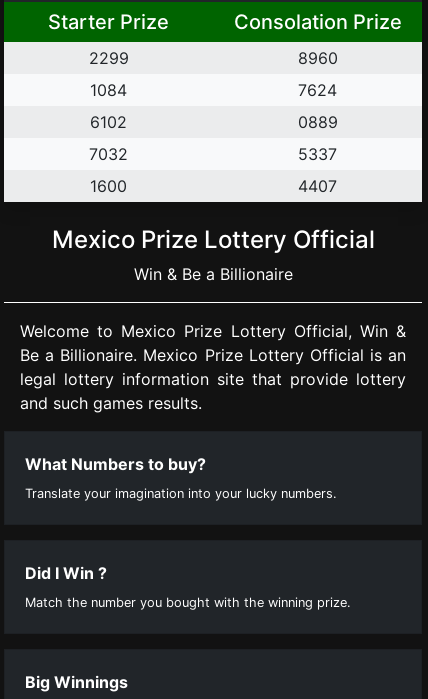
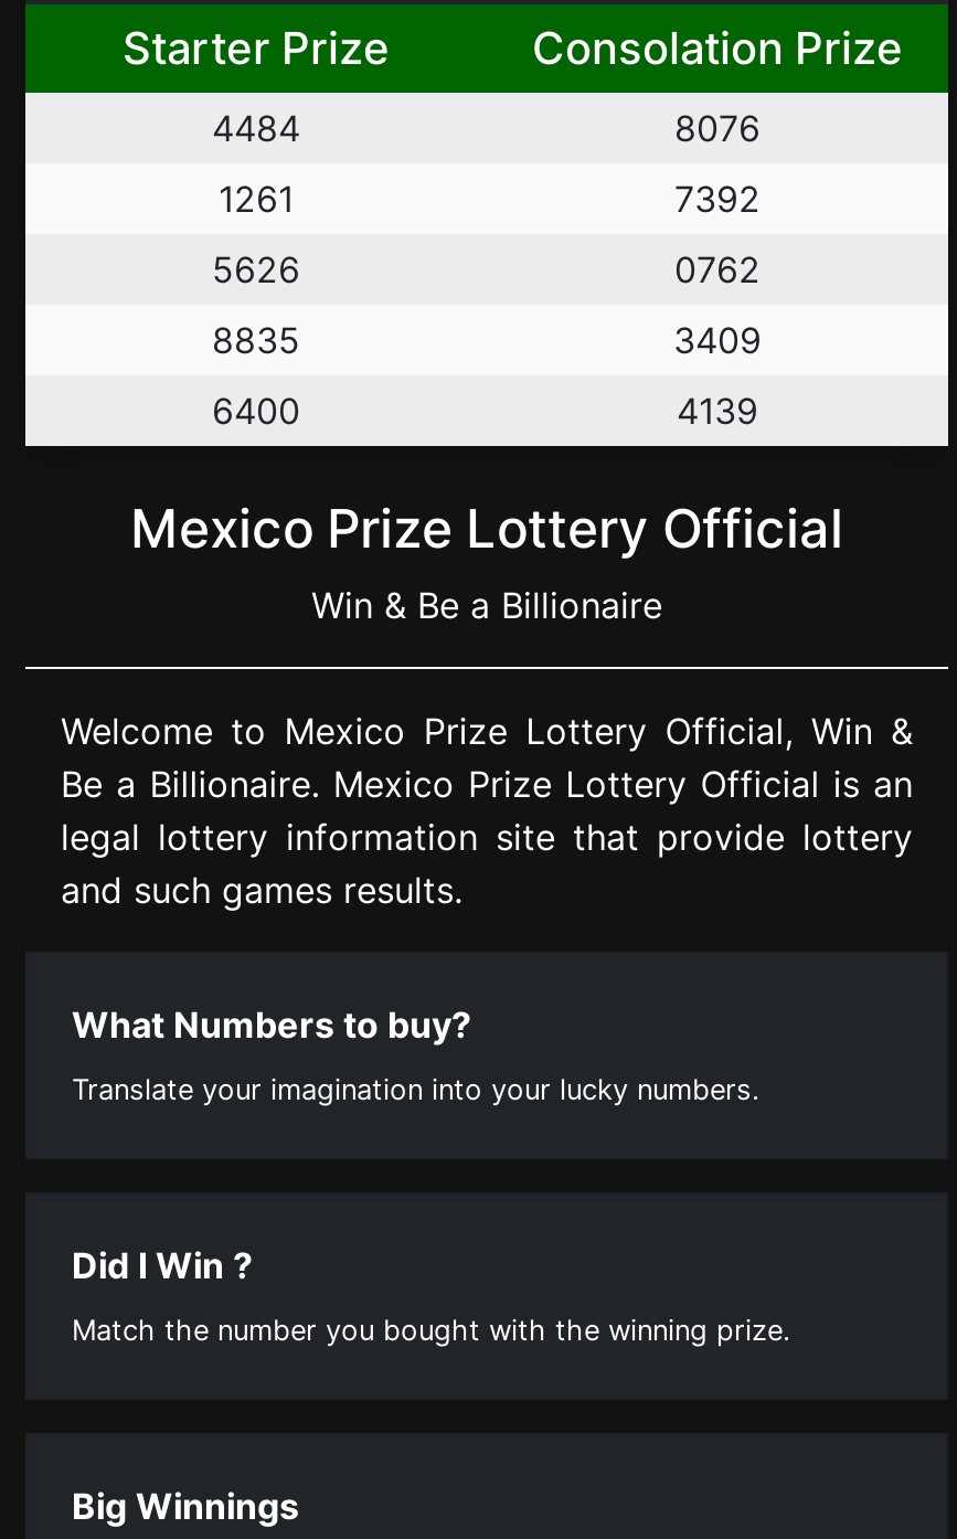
- 2299
+ 4484

- 8960
+ 8076

- 1084
+ 1261

- 7624
+ 7392

- 6102
+ 5626

- 0889
+ 0762

- 7032
+ 8835

- 5337
+ 3409

- 1600
+ 6400

- 4407
+ 4139
